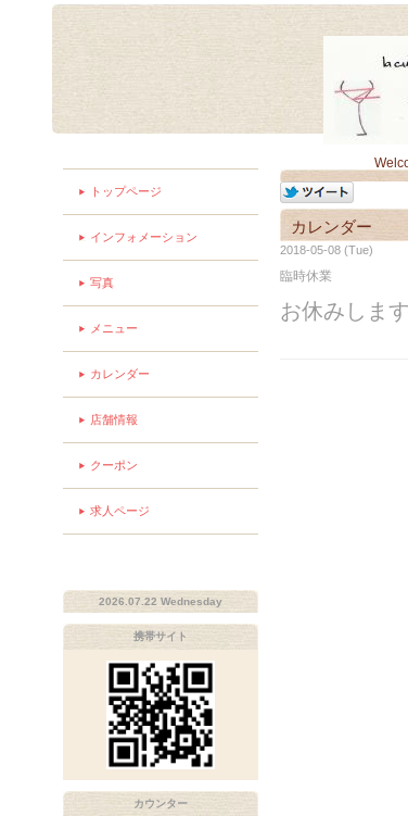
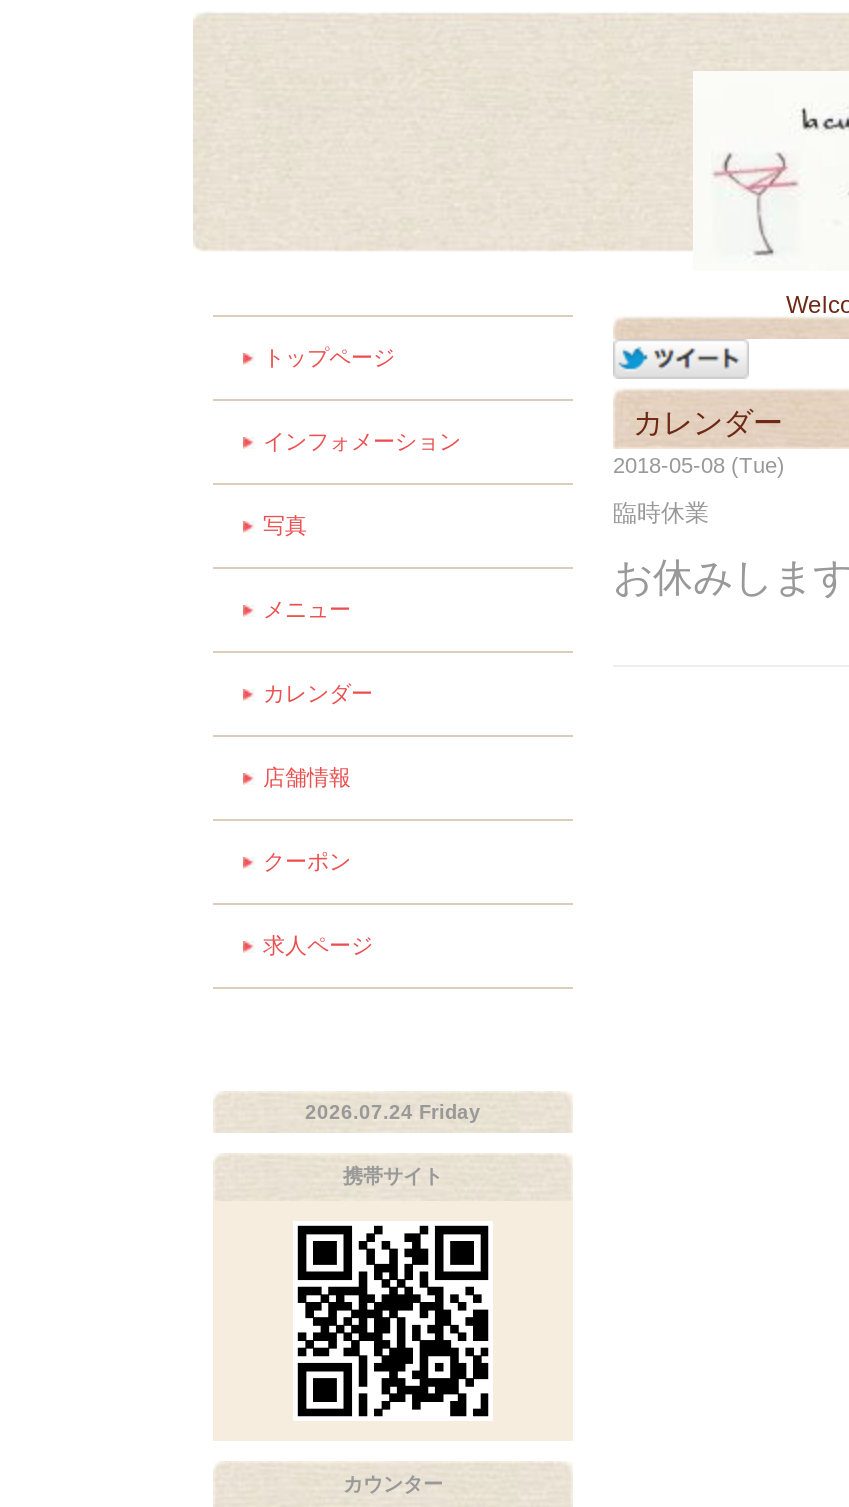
- 2026.07.22 Wednesday
+ 2026.07.24 Friday
